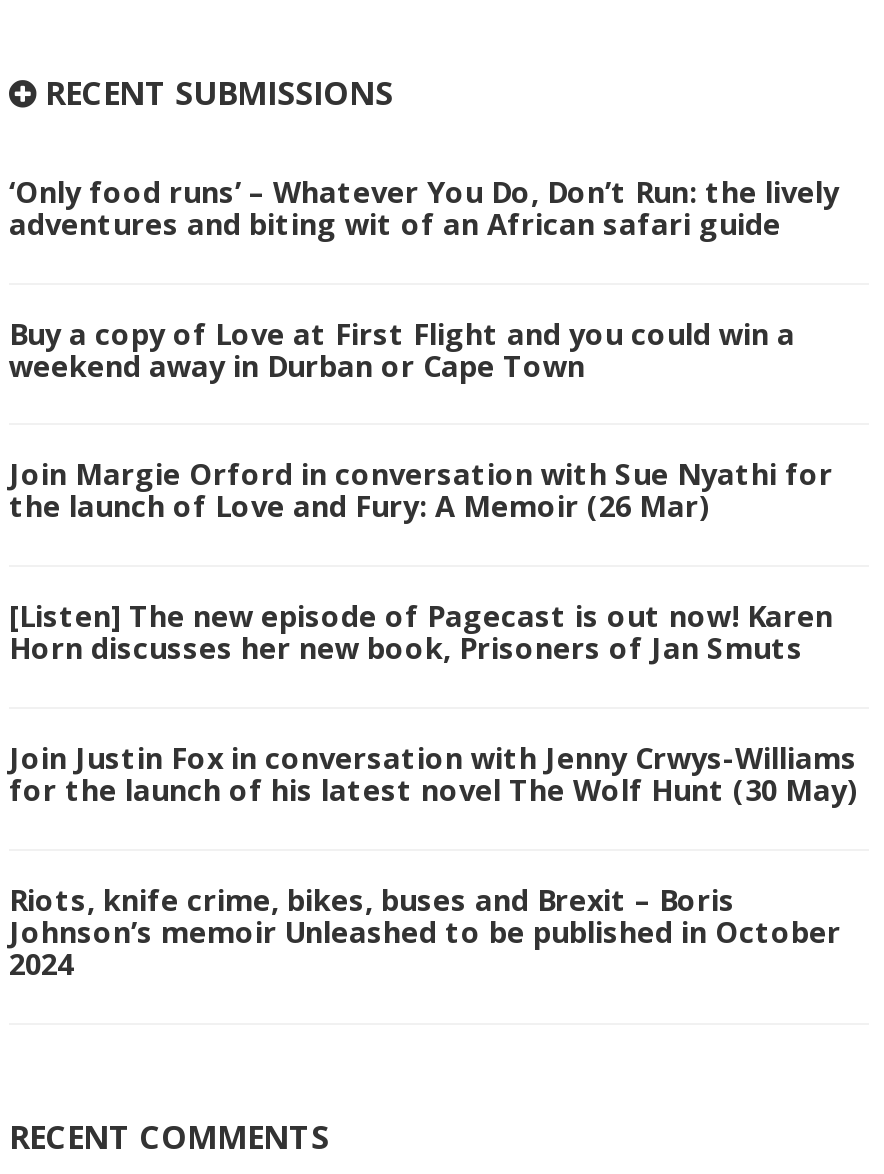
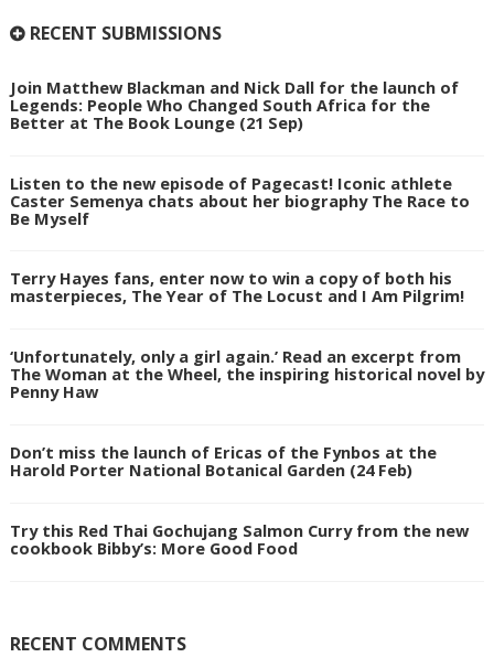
- ‘Only food runs’ – Whatever You Do, Don’t Run: the lively
- adventures and biting wit of an African safari guide
+ Join Matthew Blackman and Nick Dall for the launch of
+ Legends: People Who Changed South Africa for the
+ Better at The Book Lounge (21 Sep)

- Buy a copy of Love at First Flight and you could win a
- weekend away in Durban or Cape Town
+ Listen to the new episode of Pagecast! Iconic athlete
+ Caster Semenya chats about her biography The Race to
+ Be Myself

- Join Margie Orford in conversation with Sue Nyathi for
- the launch of Love and Fury: A Memoir (26 Mar)
+ Terry Hayes fans, enter now to win a copy of both his
+ masterpieces, The Year of The Locust and I Am Pilgrim!

- [Listen] The new episode of Pagecast is out now! Karen
- Horn discusses her new book, Prisoners of Jan Smuts
+ ‘Unfortunately, only a girl again.’ Read an excerpt from
+ The Woman at the Wheel, the inspiring historical novel by
+ Penny Haw

- Join Justin Fox in conversation with Jenny Crwys-Williams
- for the launch of his latest novel The Wolf Hunt (30 May)
+ Don’t miss the launch of Ericas of the Fynbos at the
+ Harold Porter National Botanical Garden (24 Feb)

- Riots, knife crime, bikes, buses and Brexit – Boris
- Johnson’s memoir Unleashed to be published in October
- 2024
+ Try this Red Thai Gochujang Salmon Curry from the new
+ cookbook Bibby’s: More Good Food
